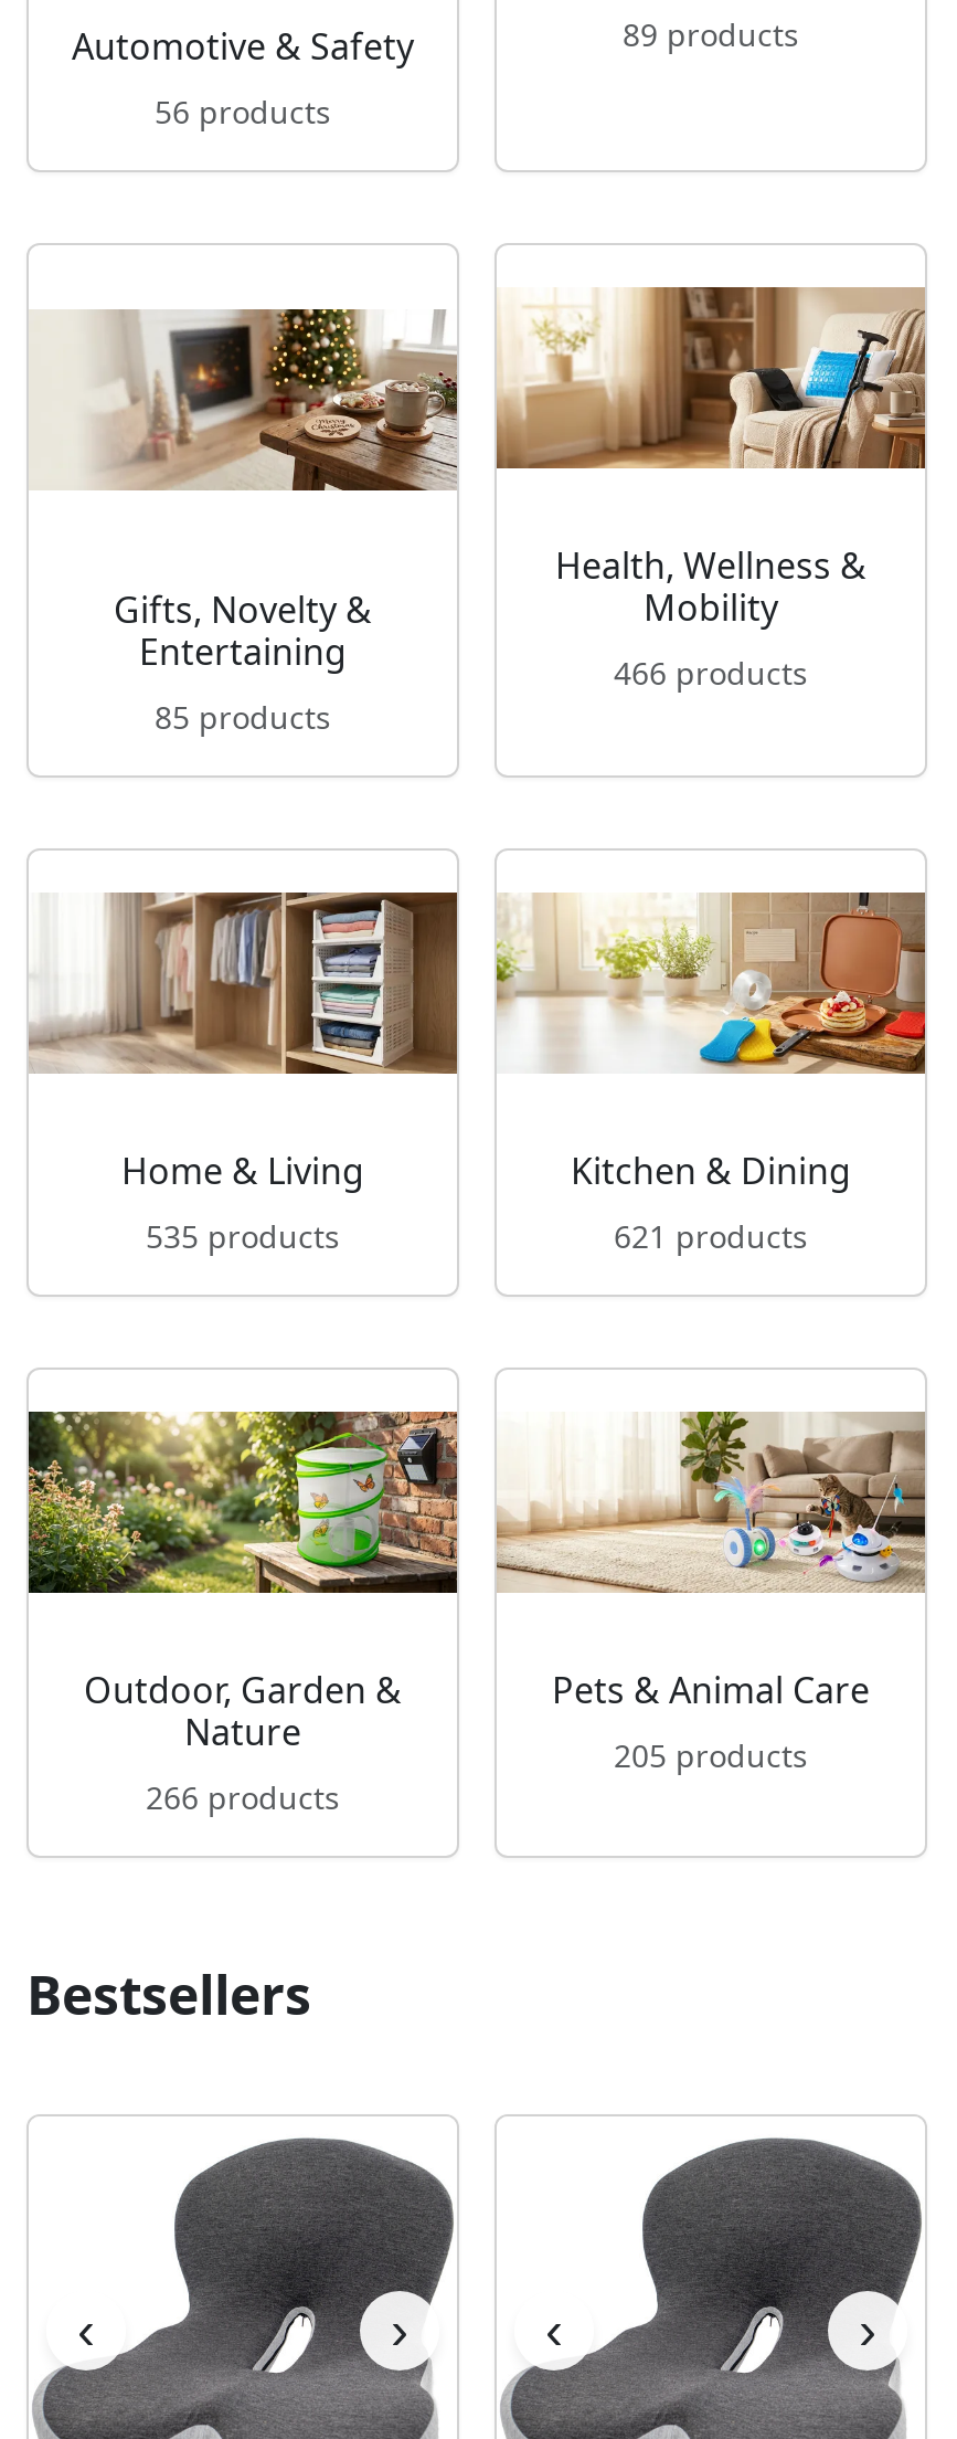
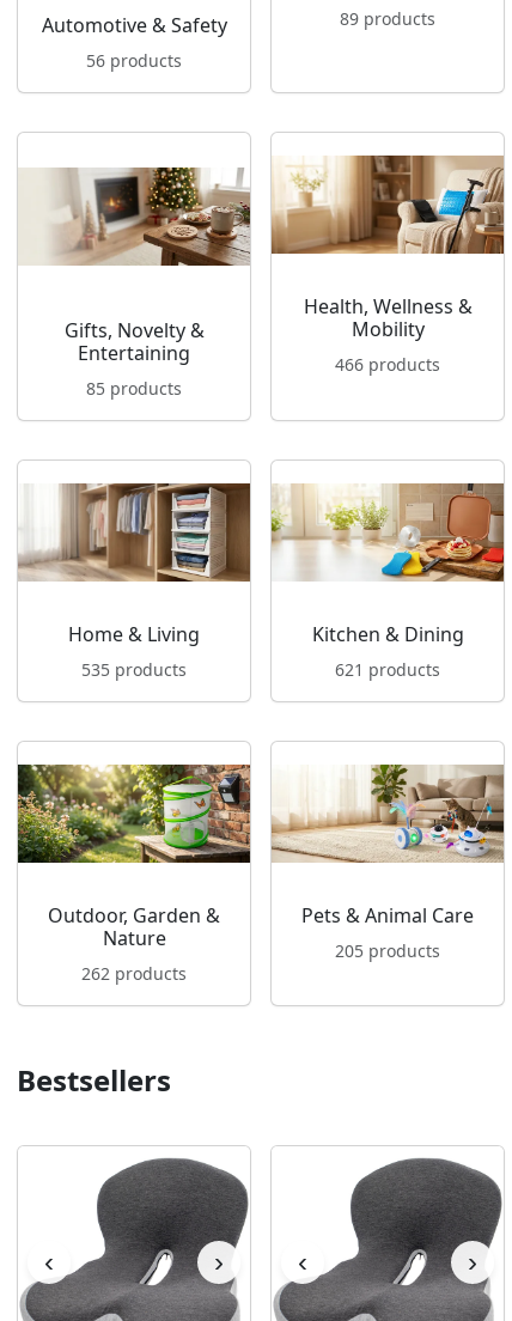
- 266 products
+ 262 products
